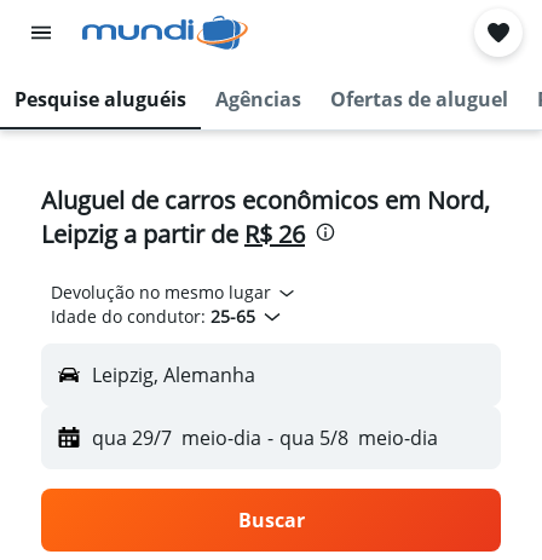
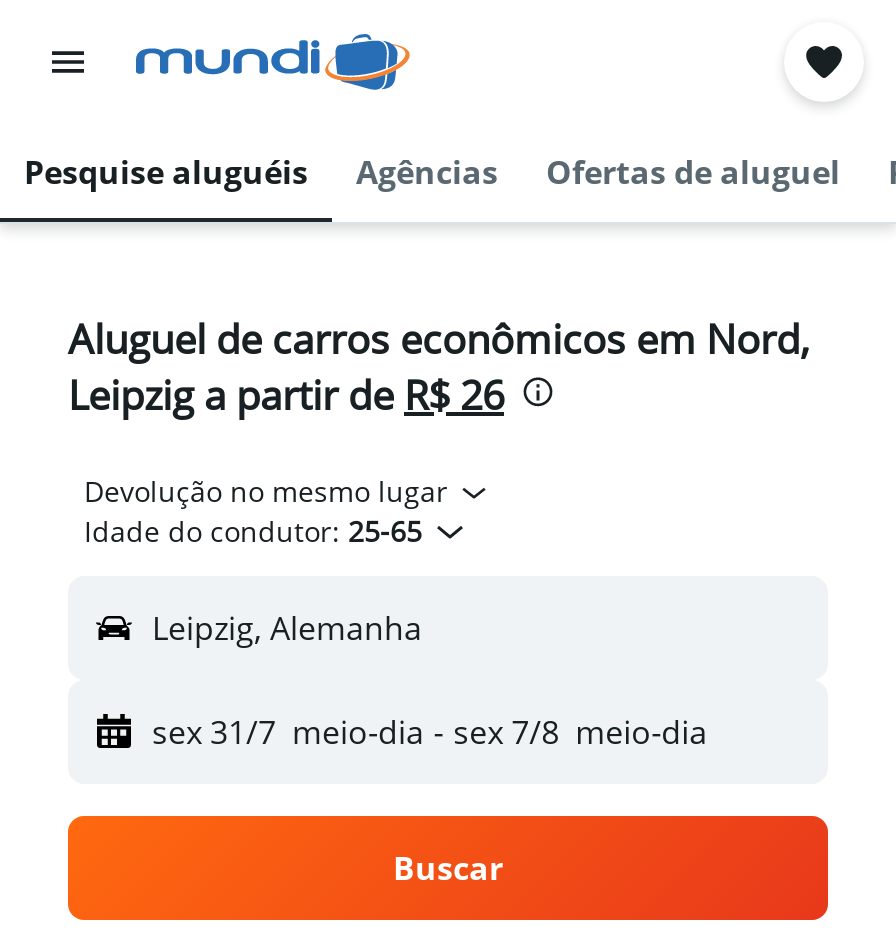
- qua 29/7 meio-dia - qua 5/8 meio-dia
+ sex 31/7 meio-dia - sex 7/8 meio-dia
